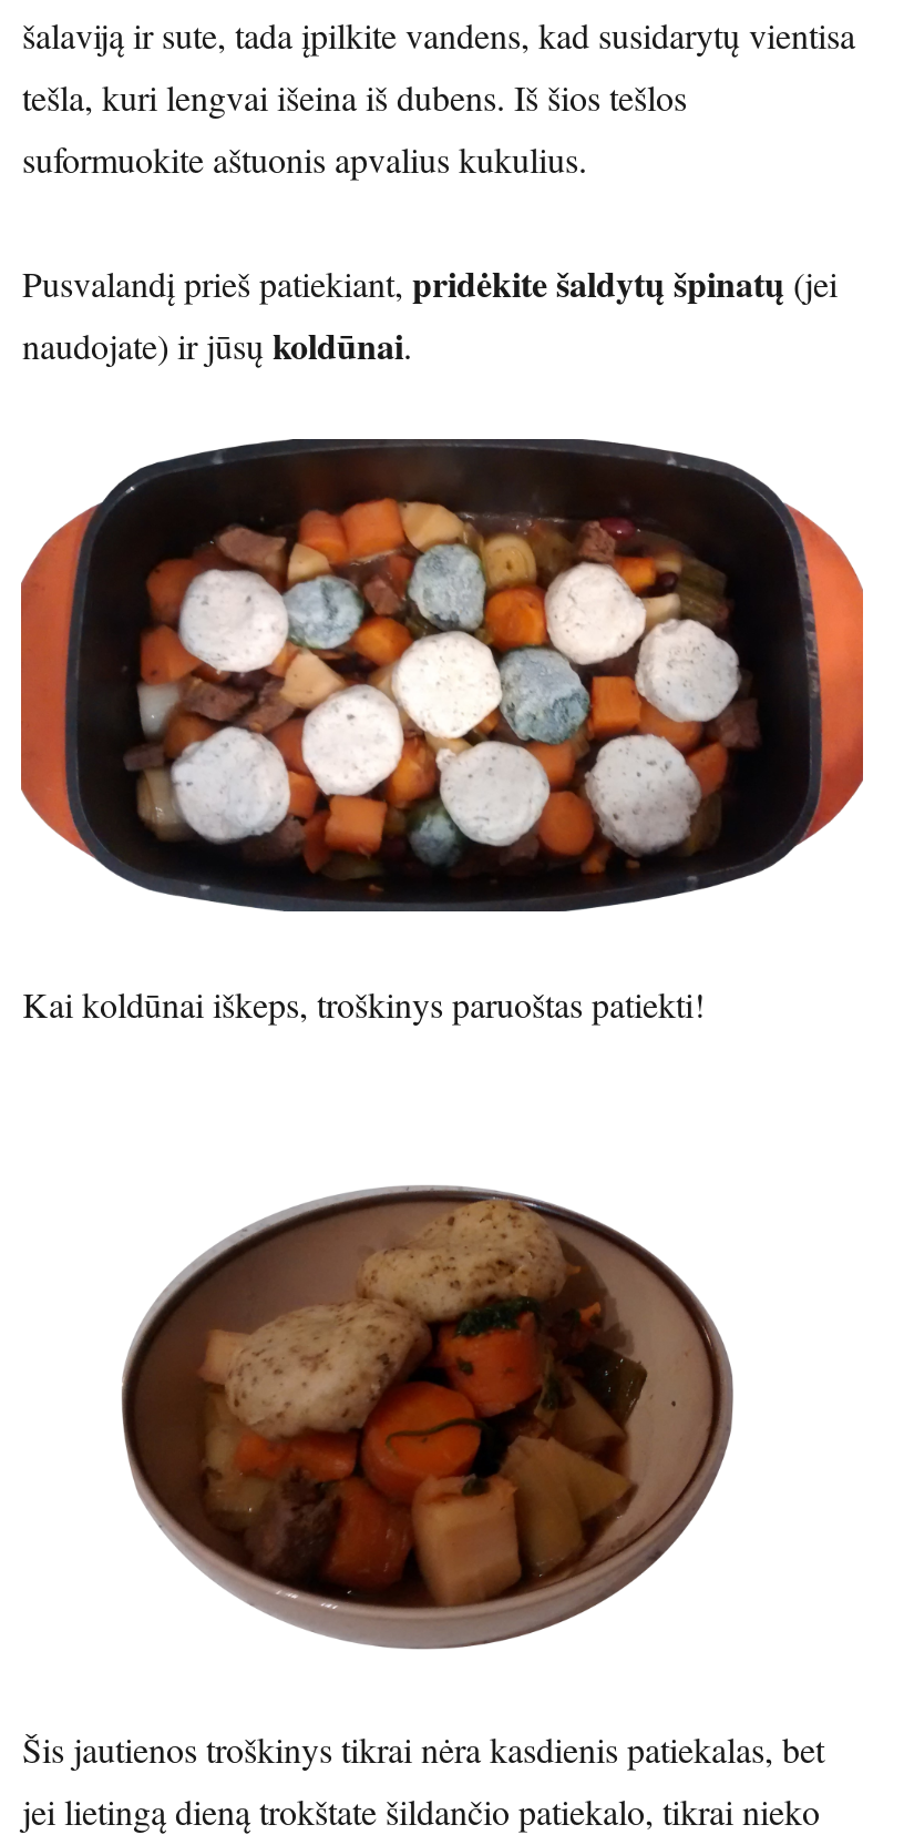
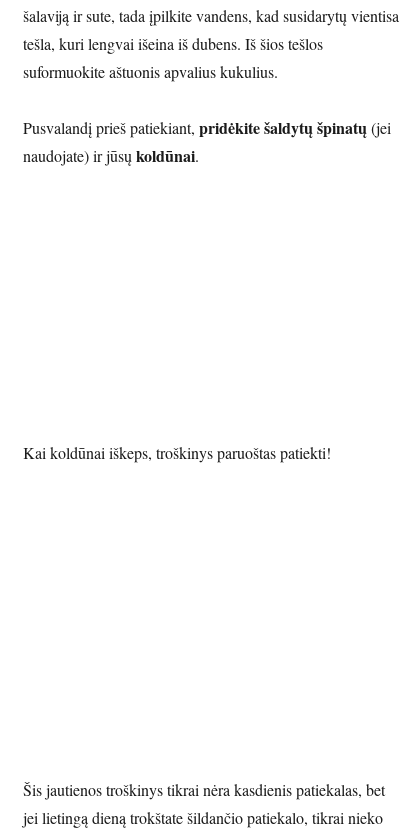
- [image]

- [image]
